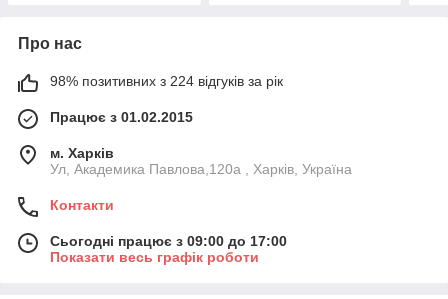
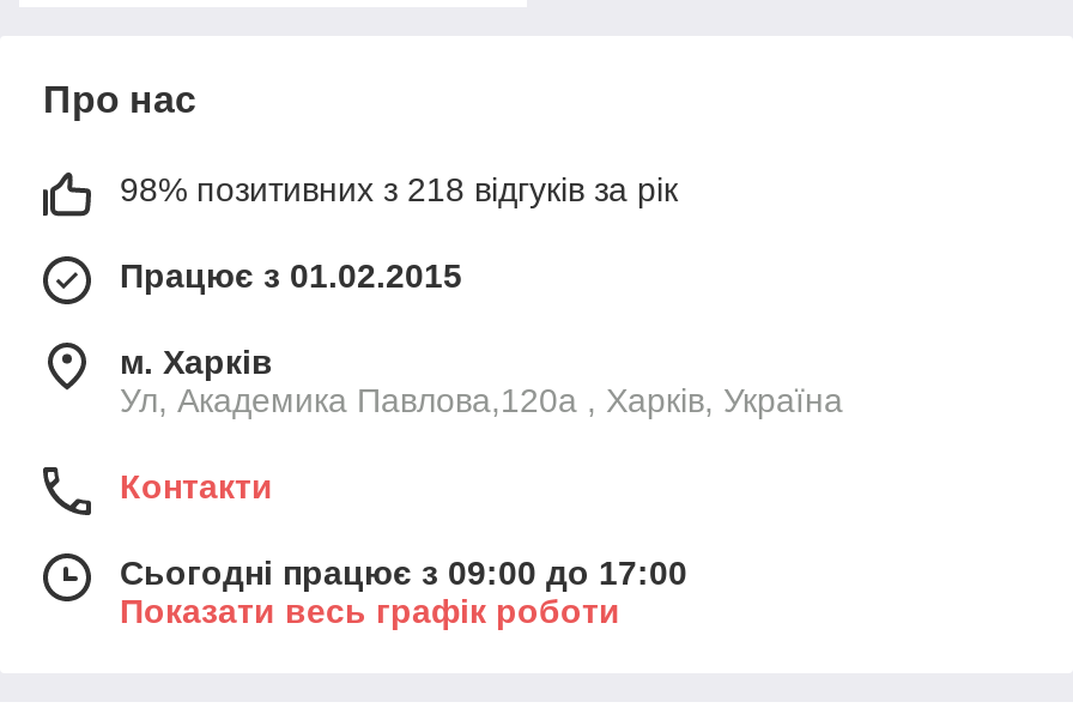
- 98% позитивних з 224 відгуків за рік
+ 98% позитивних з 218 відгуків за рік
